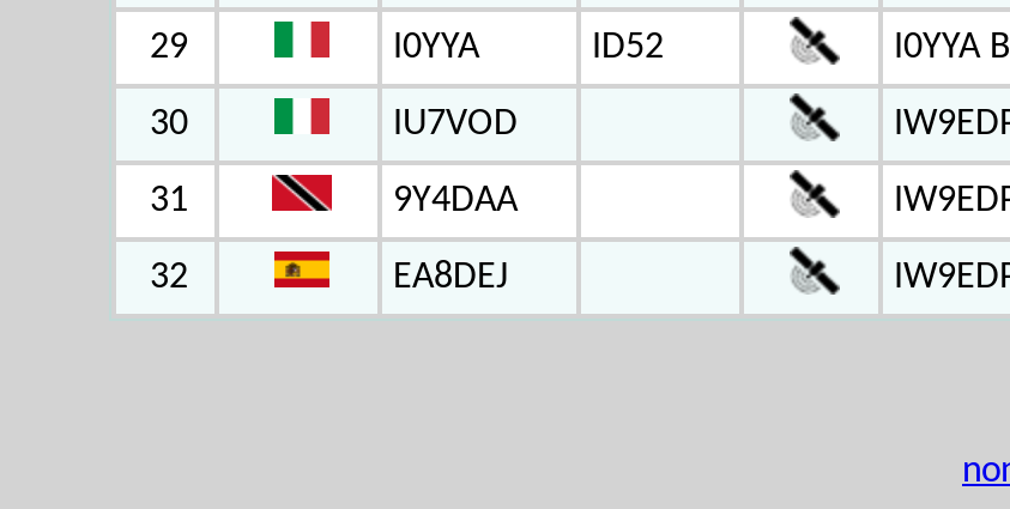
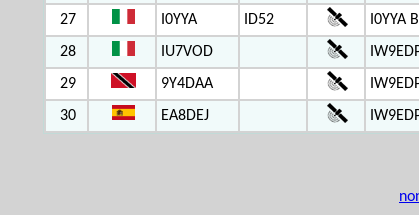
- 29
+ 27

- 30
+ 28

- 31
+ 29

- 32
+ 30
